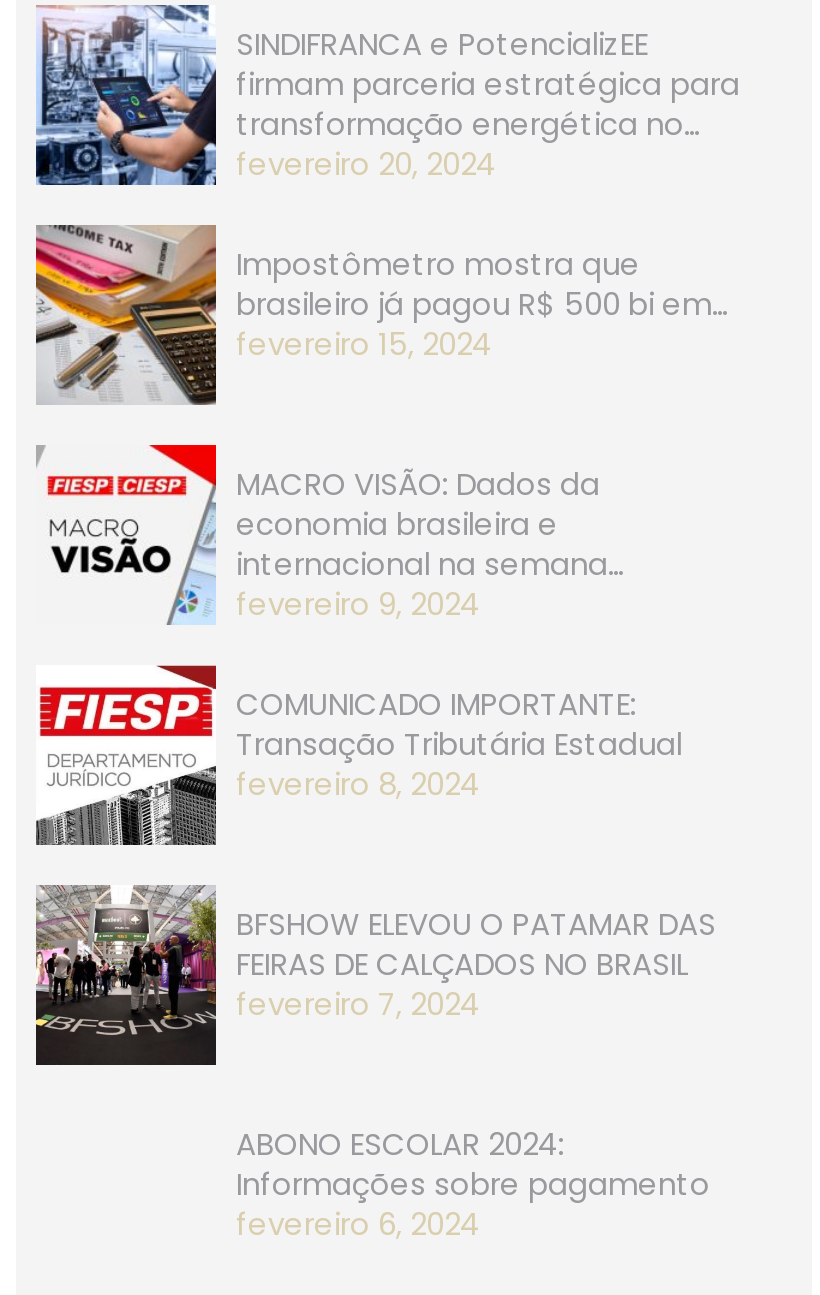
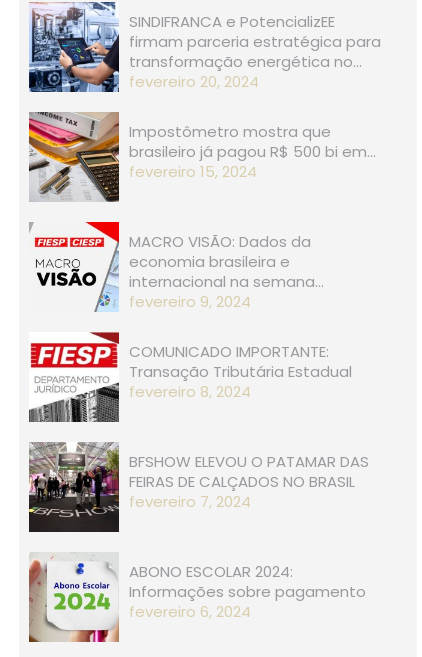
+ [image]
